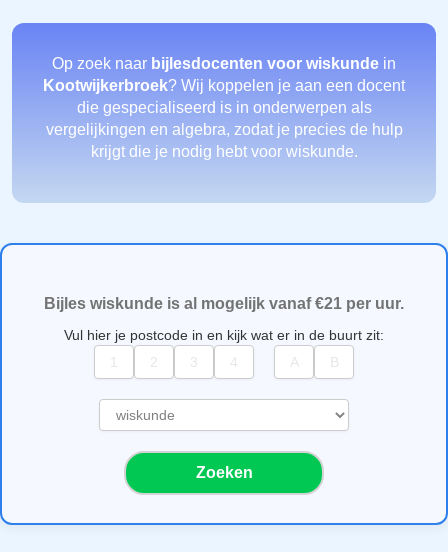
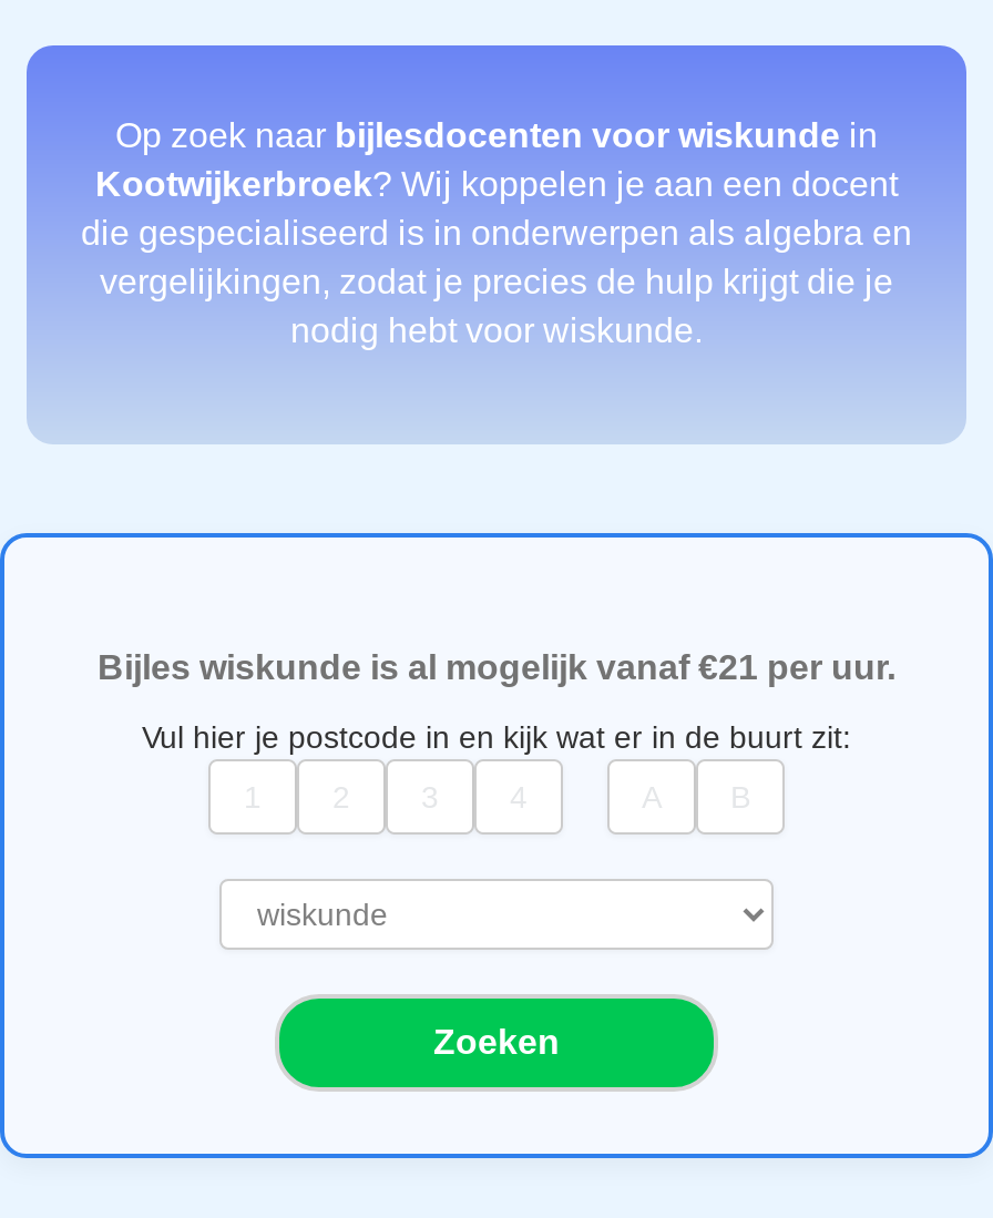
- die gespecialiseerd is in onderwerpen als
- vergelijkingen en algebra, zodat je precies de hulp
- krijgt die je nodig hebt voor wiskunde.
+ die gespecialiseerd is in onderwerpen als algebra en
+ vergelijkingen, zodat je precies de hulp krijgt die je
+ nodig hebt voor wiskunde.
